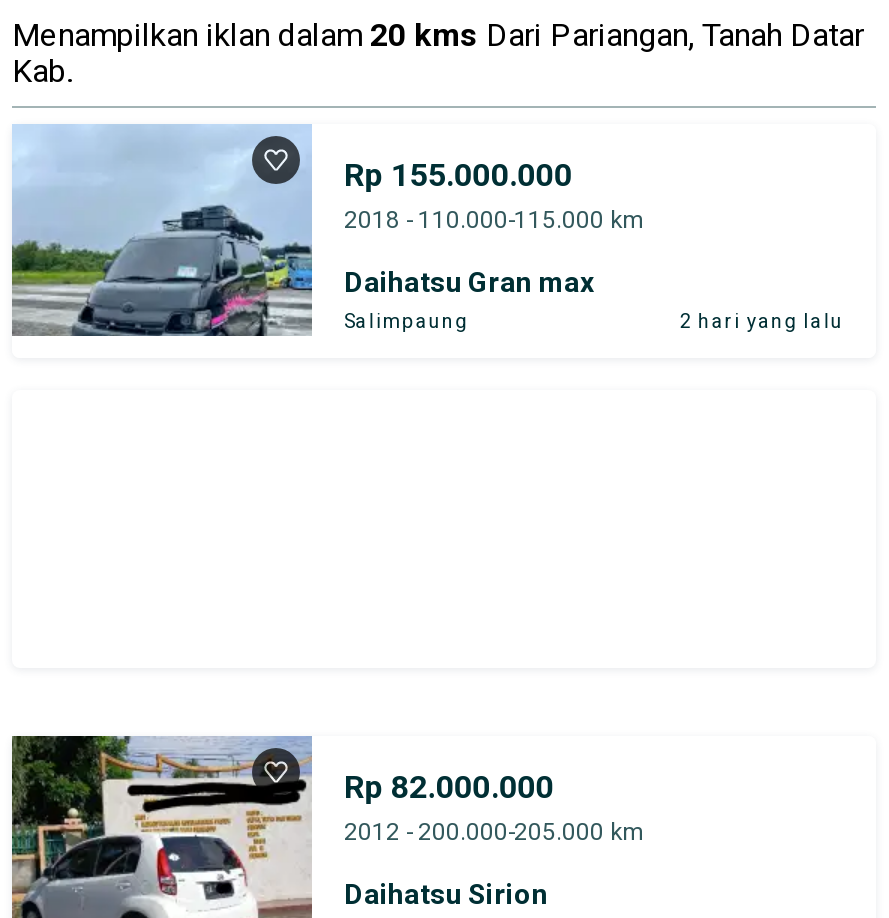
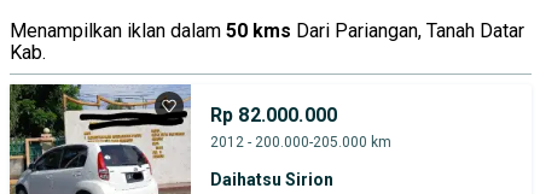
- Menampilkan iklan dalam 20 kms Dari Pariangan, Tanah Datar
+ Menampilkan iklan dalam 50 kms Dari Pariangan, Tanah Datar

- [image]
- Rp 155.000.000
- 2018 - 110.000-115.000 km
- Daihatsu Gran max
- Salimpaung
- 2 hari yang lalu
